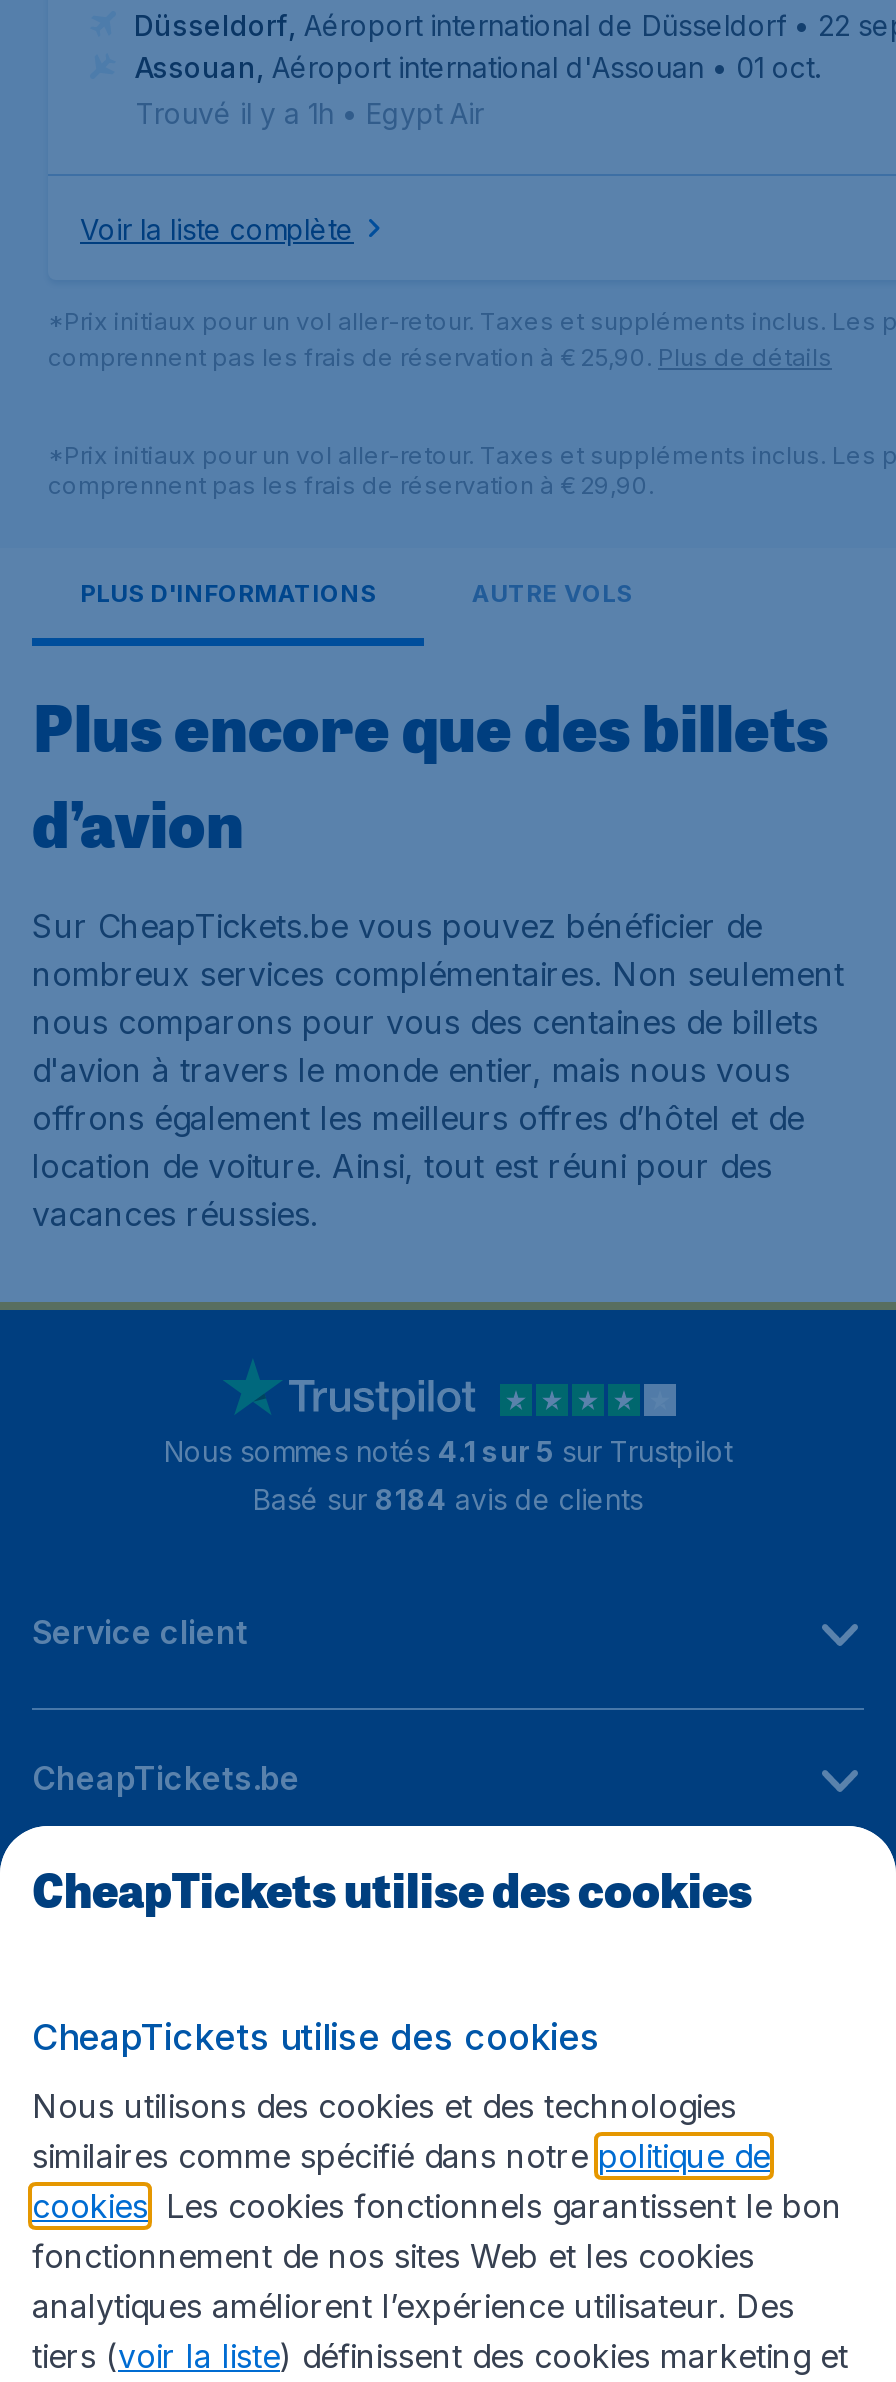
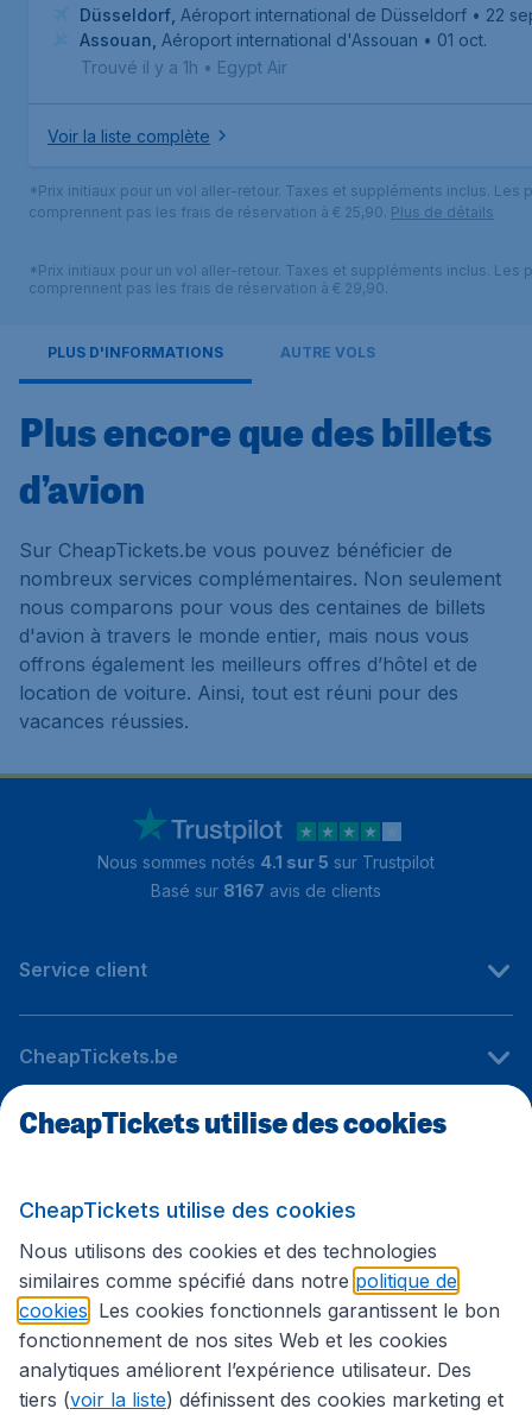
- Basé sur 8184 avis de clients
+ Basé sur 8167 avis de clients
